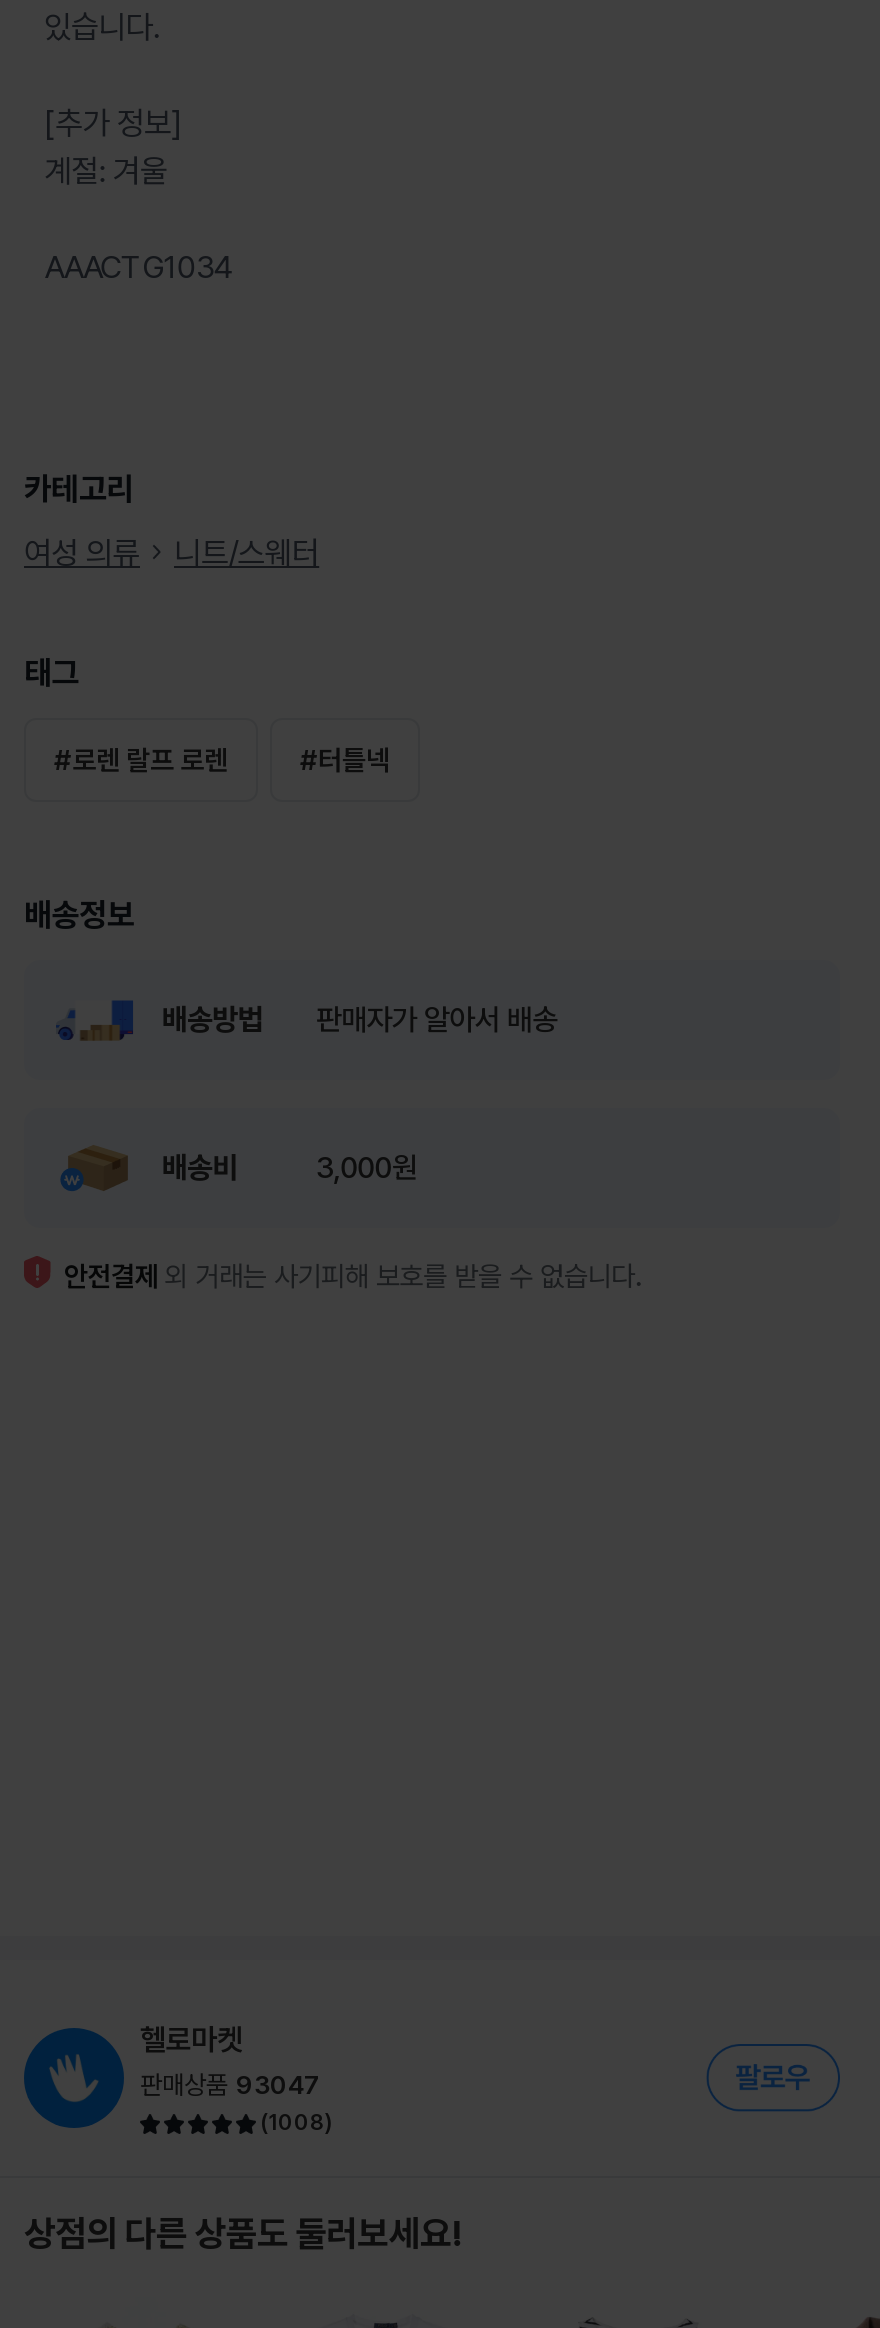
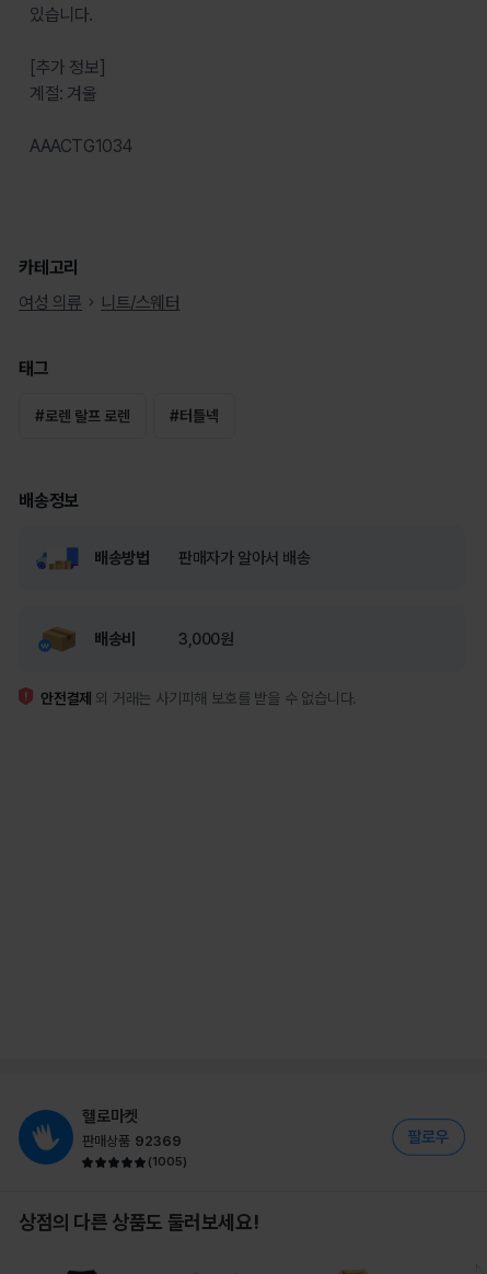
- 판매상품 93047
+ 판매상품 92369

- (1008)
+ (1005)
